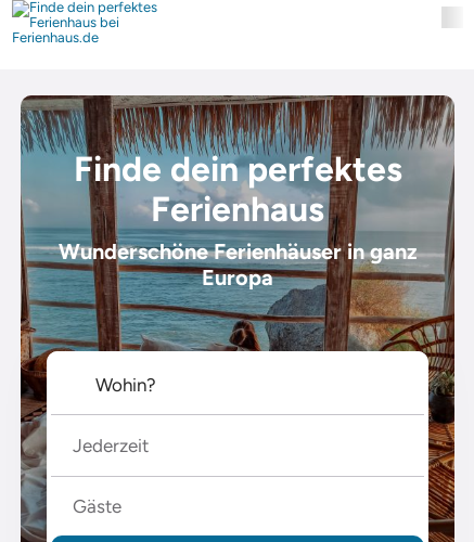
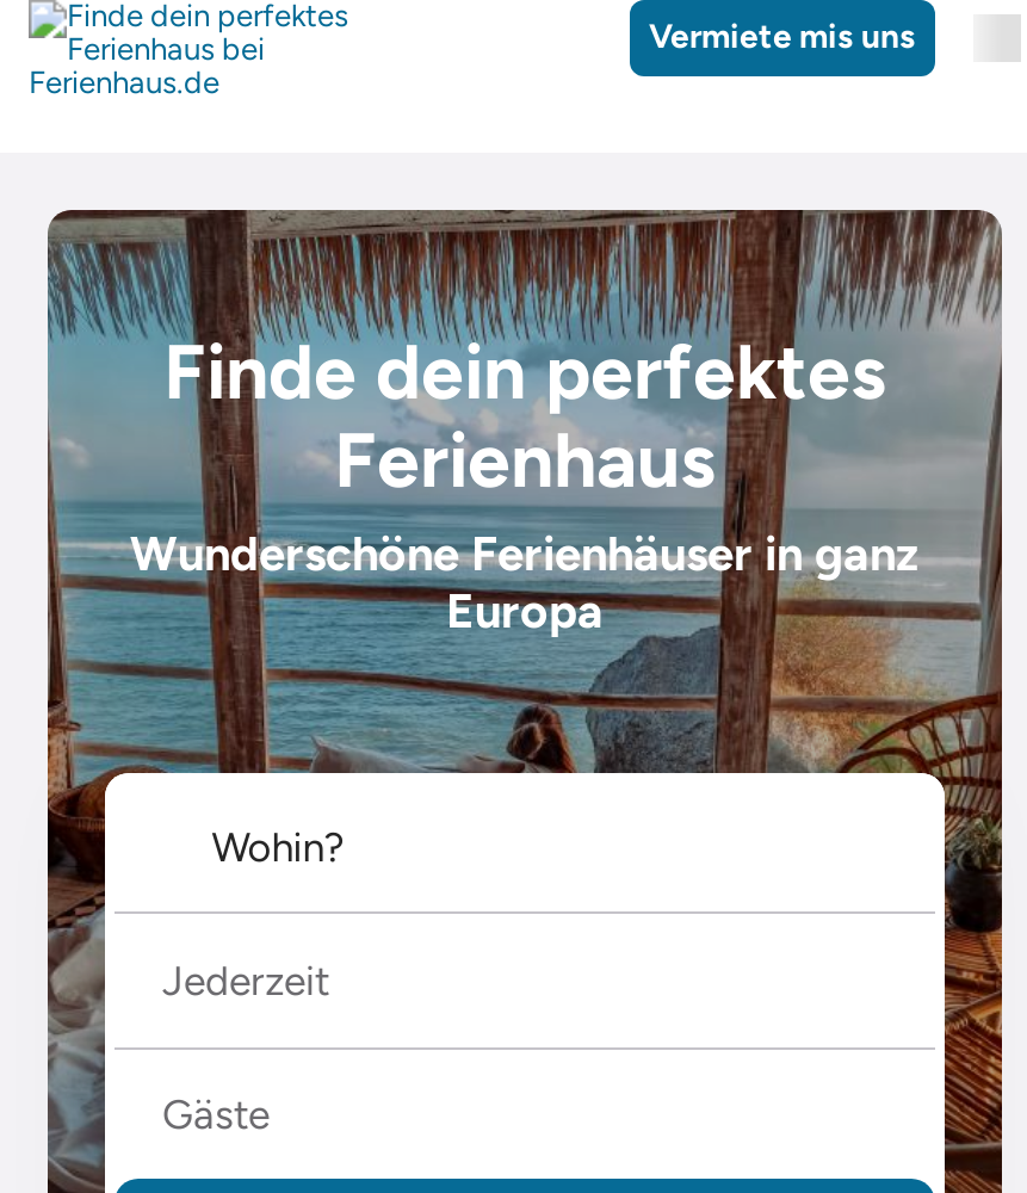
+ Vermiete mis uns
